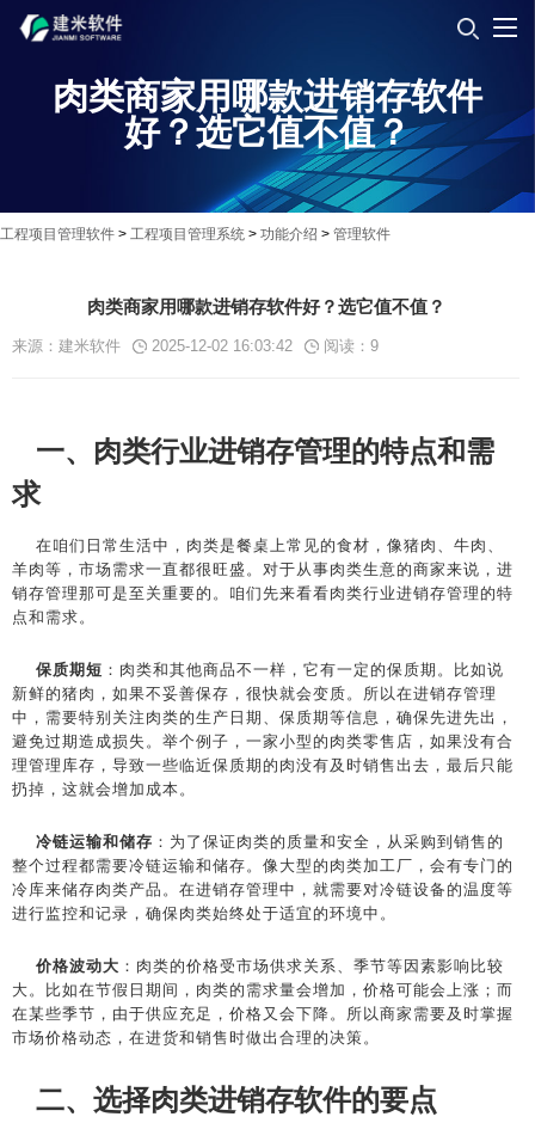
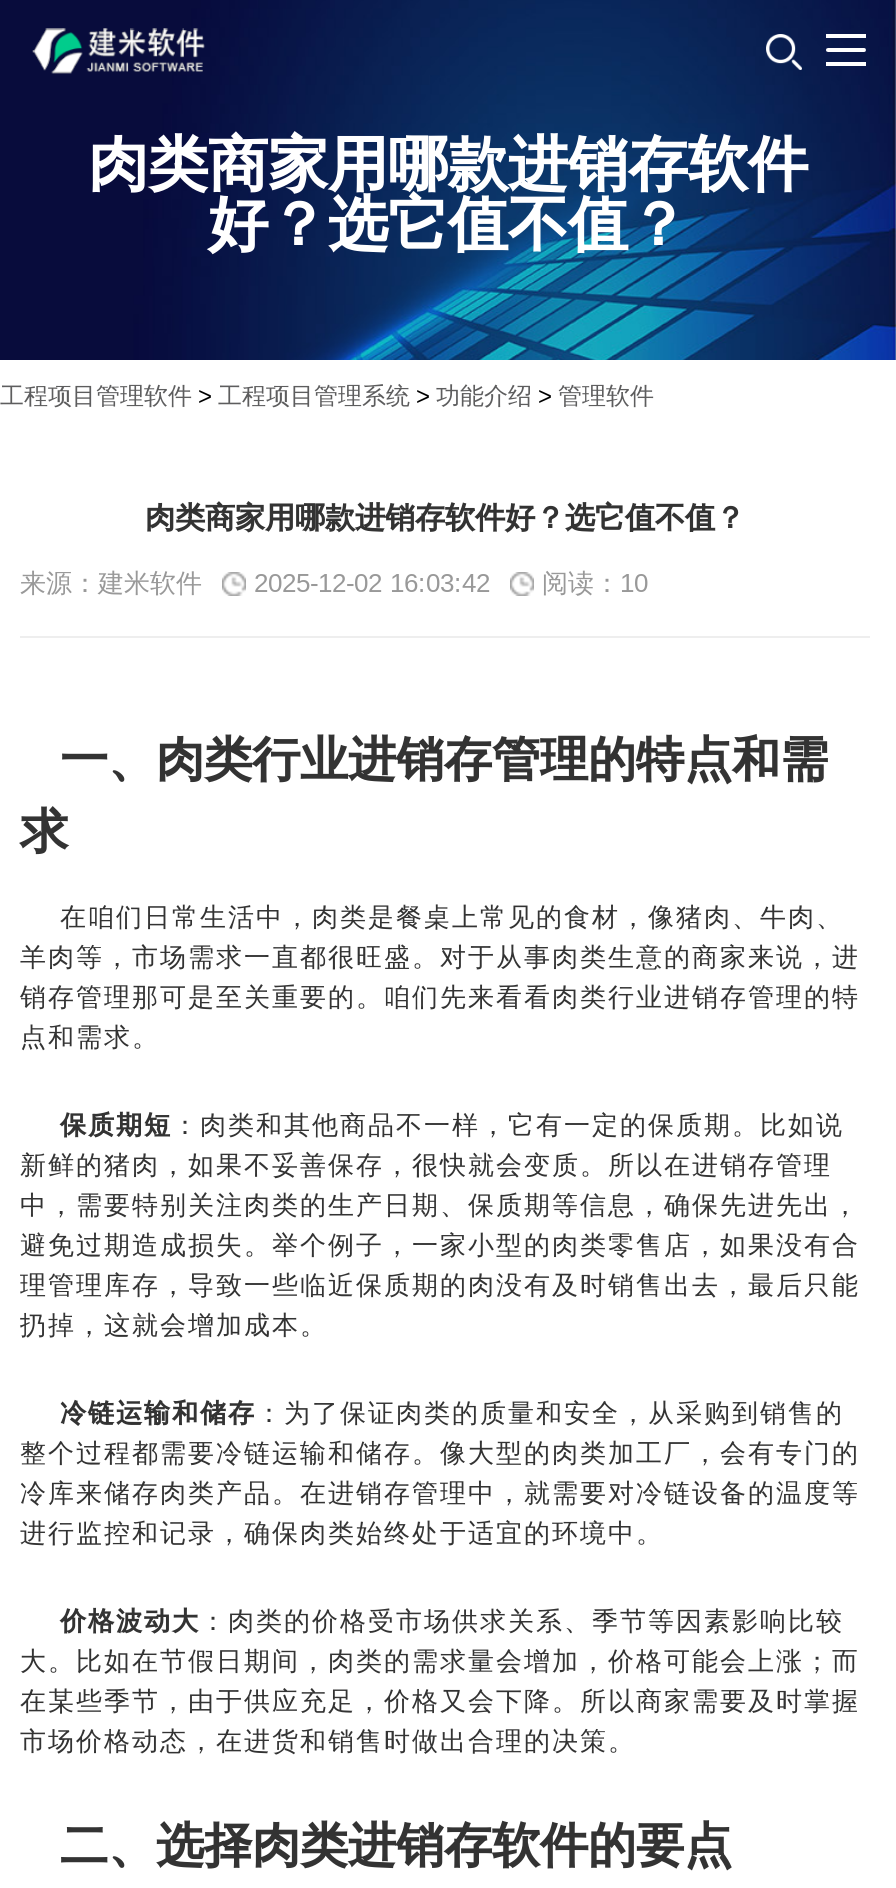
- 来源：建米软件 2025-12-02 16:03:42 阅读：9
+ 来源：建米软件 2025-12-02 16:03:42 阅读：10
